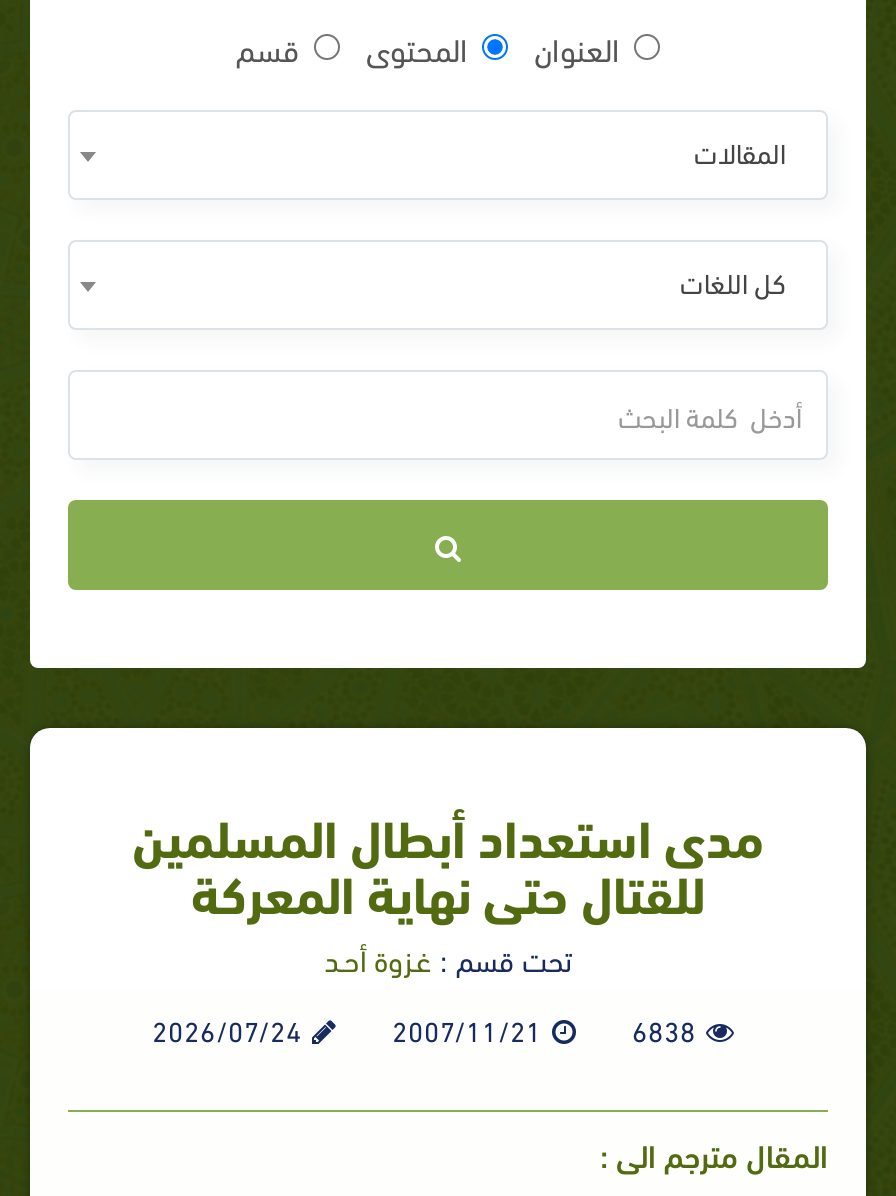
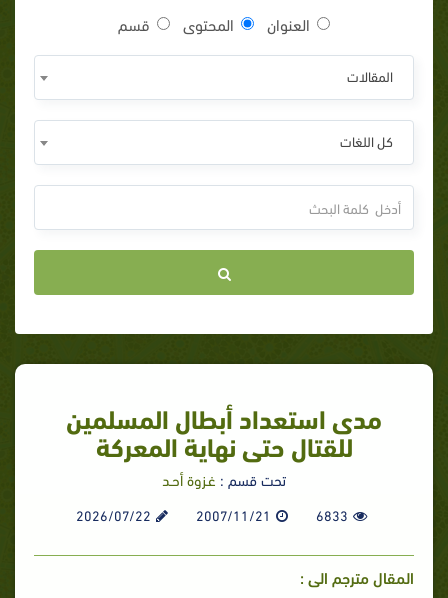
- 2026/07/24
+ 2026/07/22

- 6838
+ 6833
